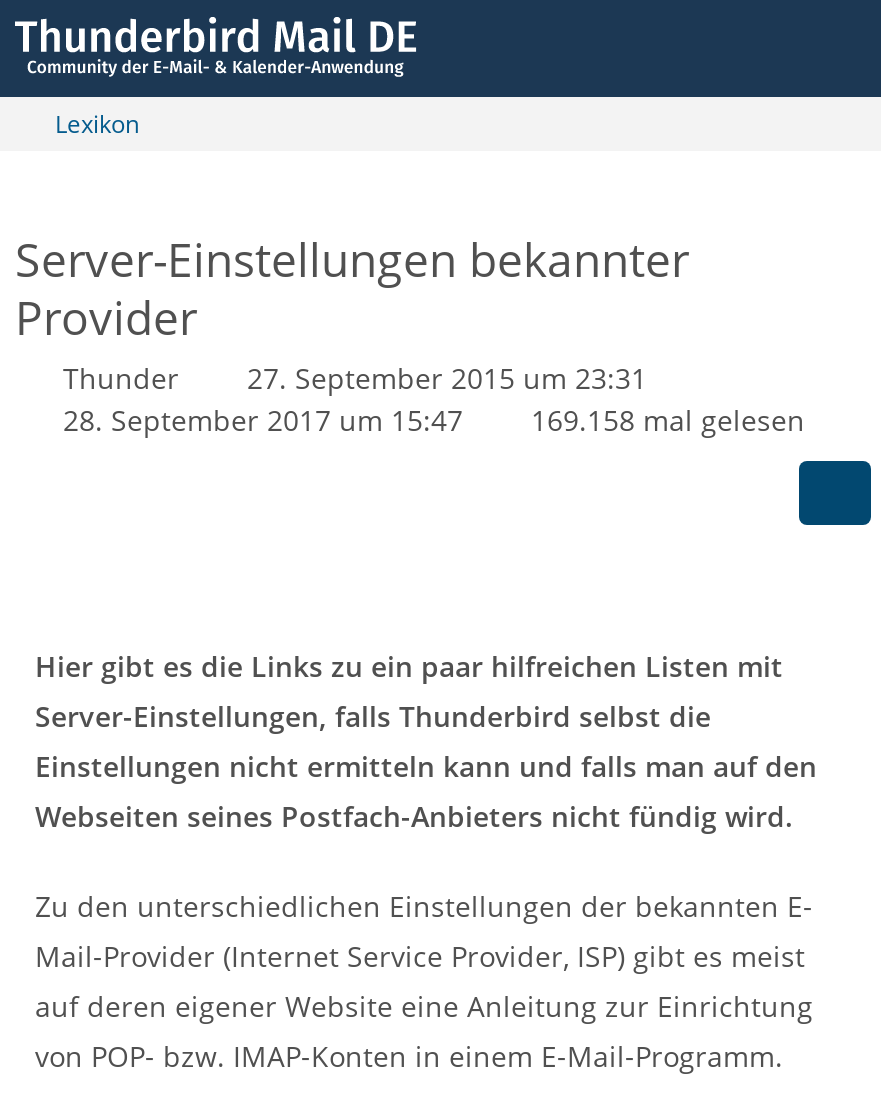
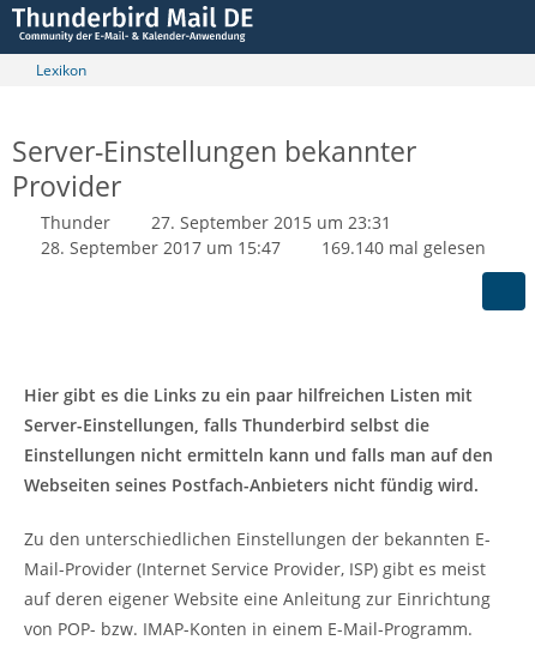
- 28. September 2017 um 15:47 169.158 mal gelesen
+ 28. September 2017 um 15:47 169.140 mal gelesen
